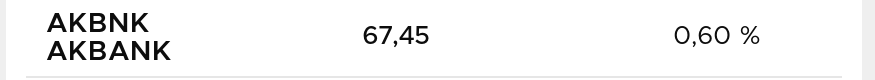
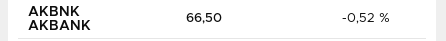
- 67,45
+ 66,50

- 0,60 %
+ -0,52 %
